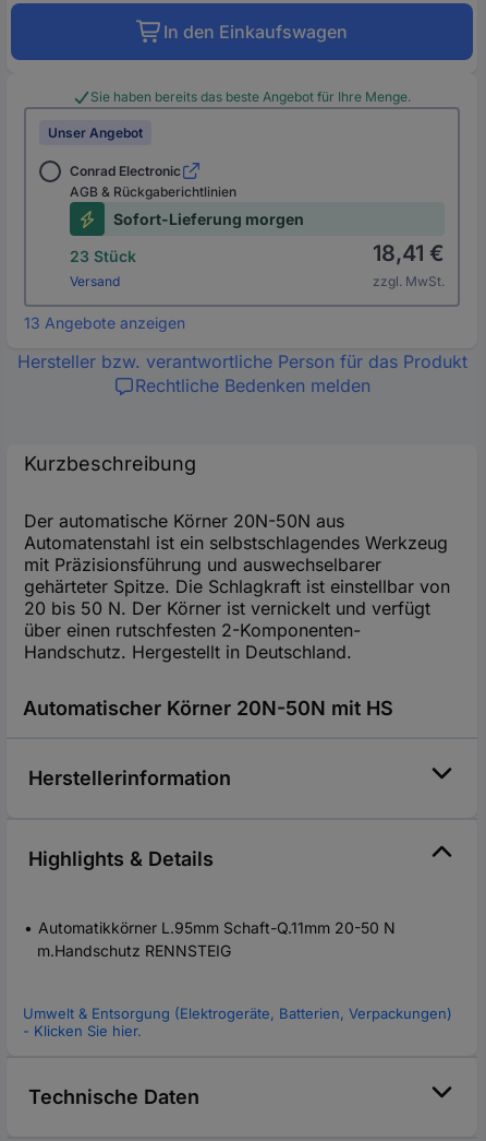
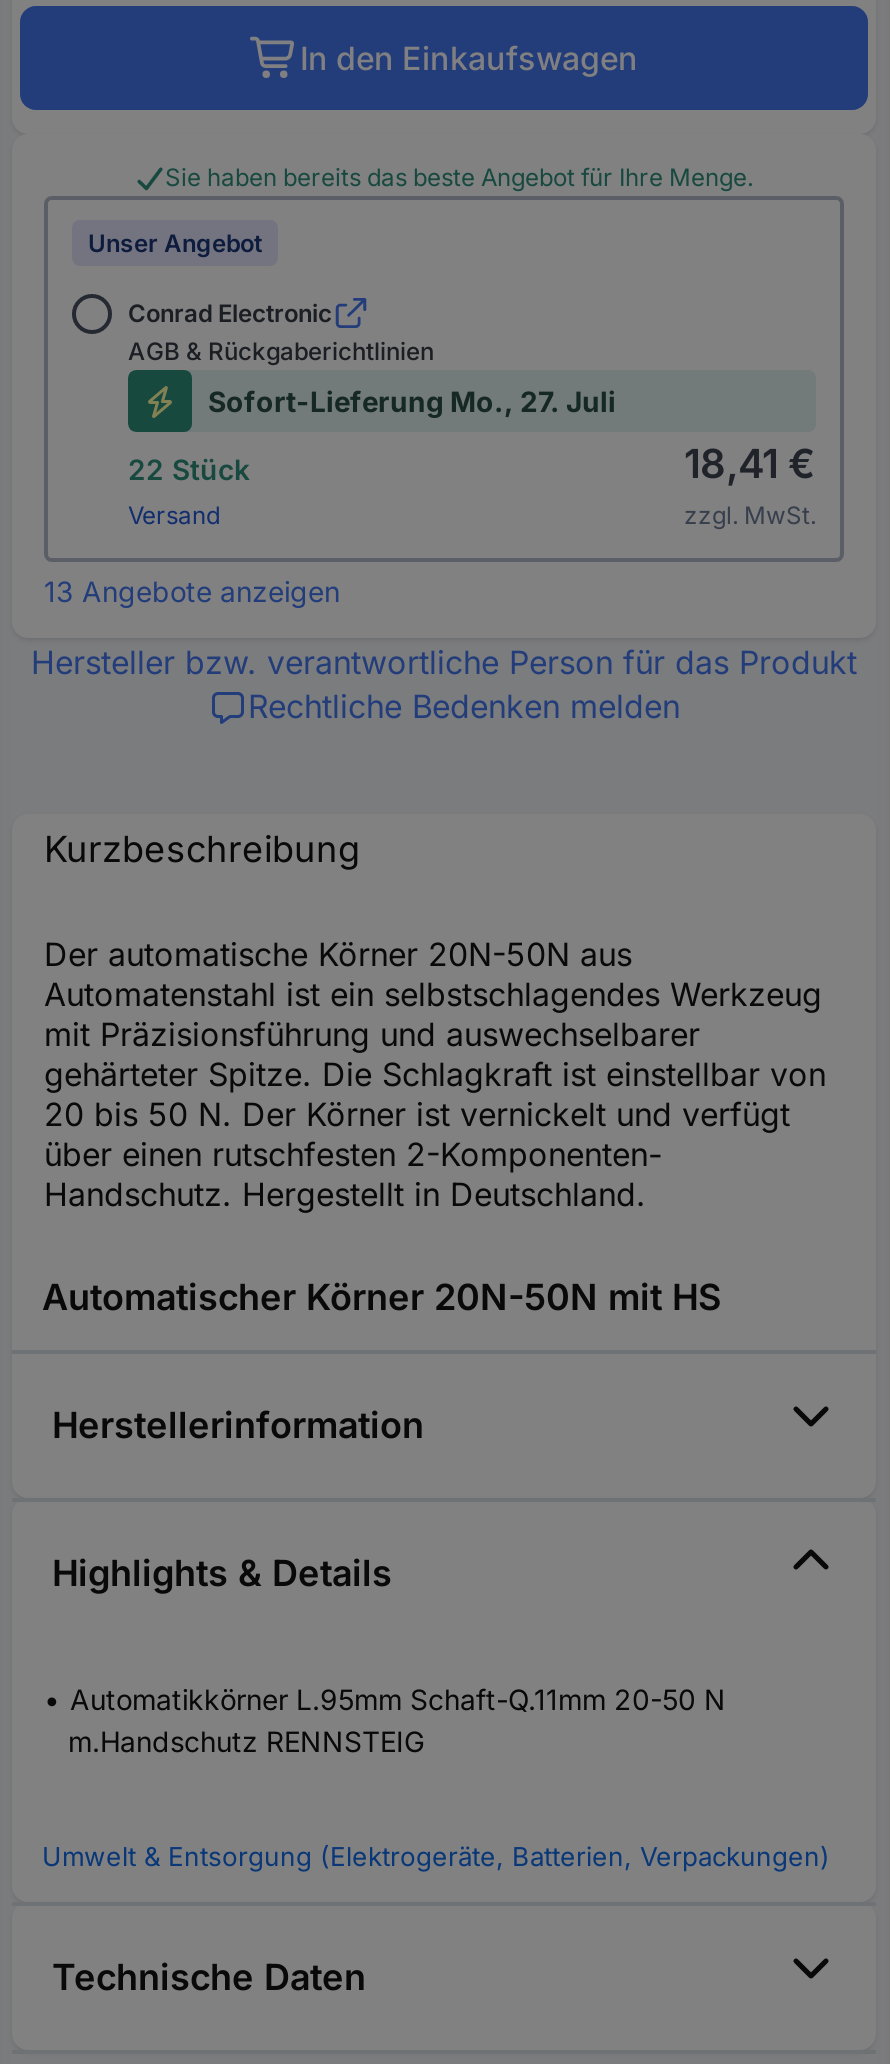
- Sofort-Lieferung morgen
+ Sofort-Lieferung Mo., 27. Juli

- 23 Stück
+ 22 Stück

- - Klicken Sie hier.
